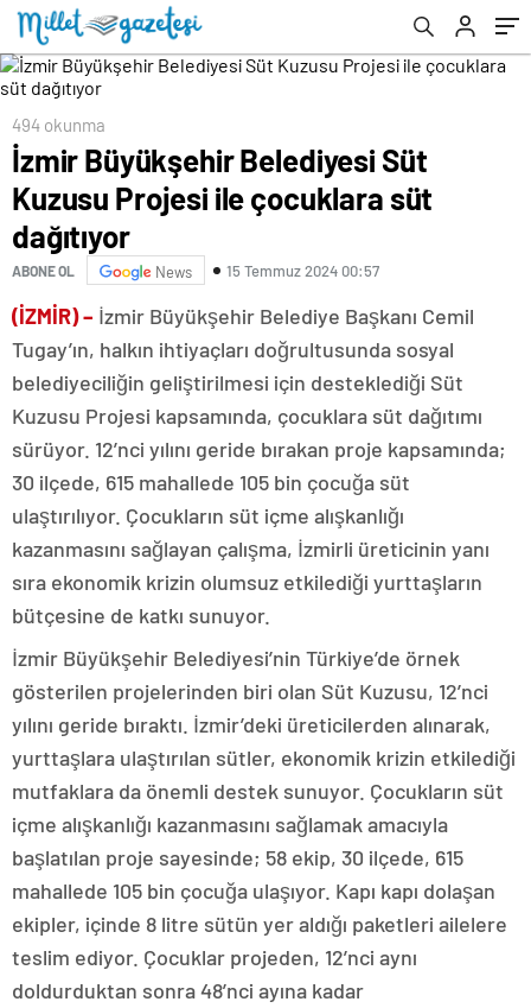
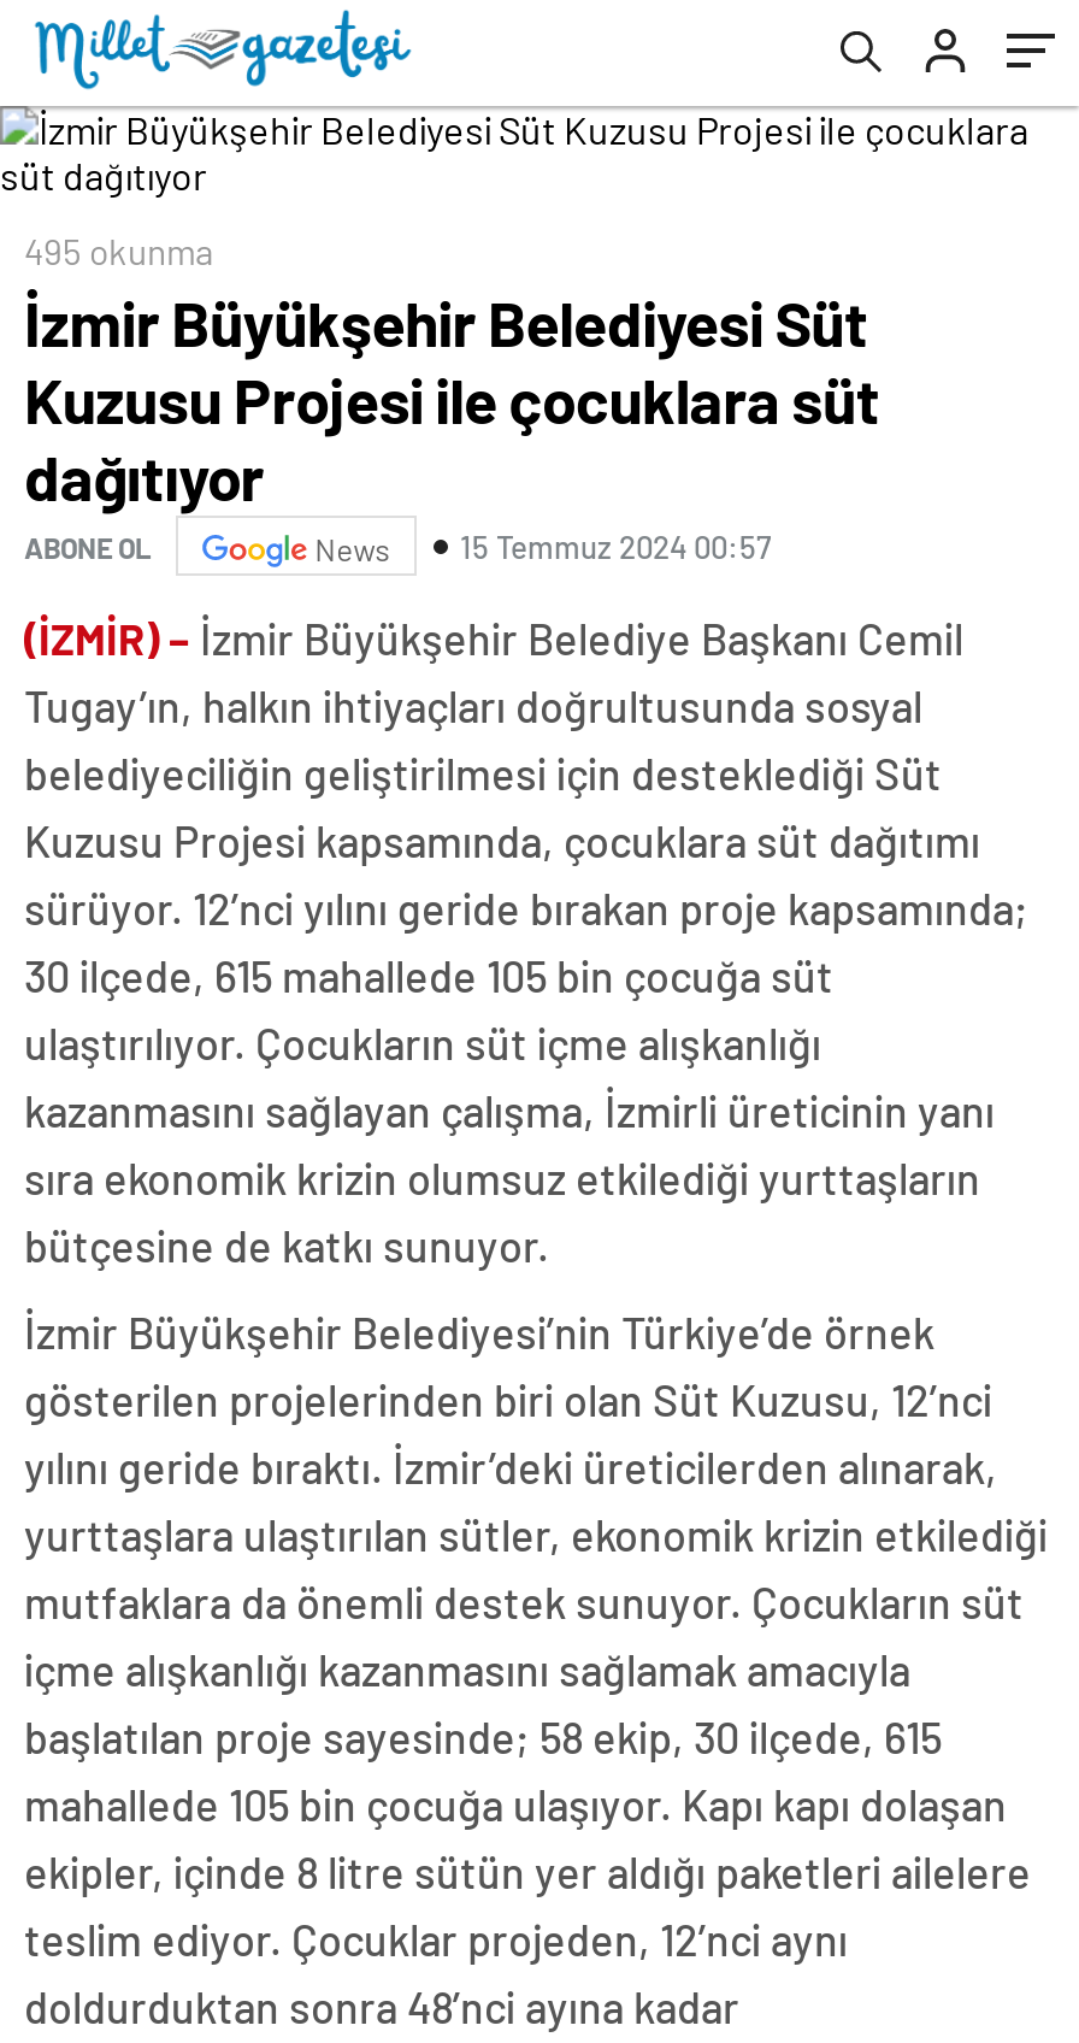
- 494 okunma
+ 495 okunma
